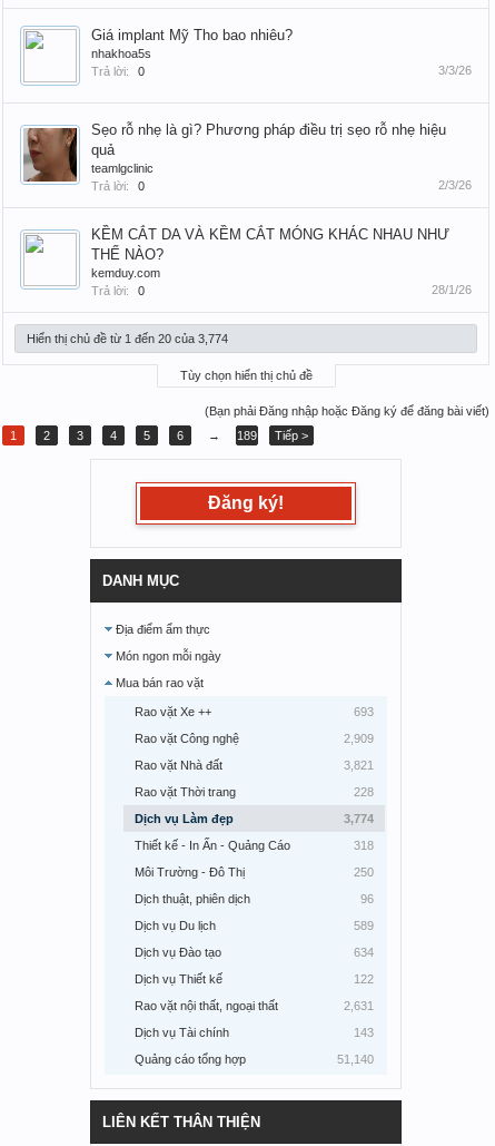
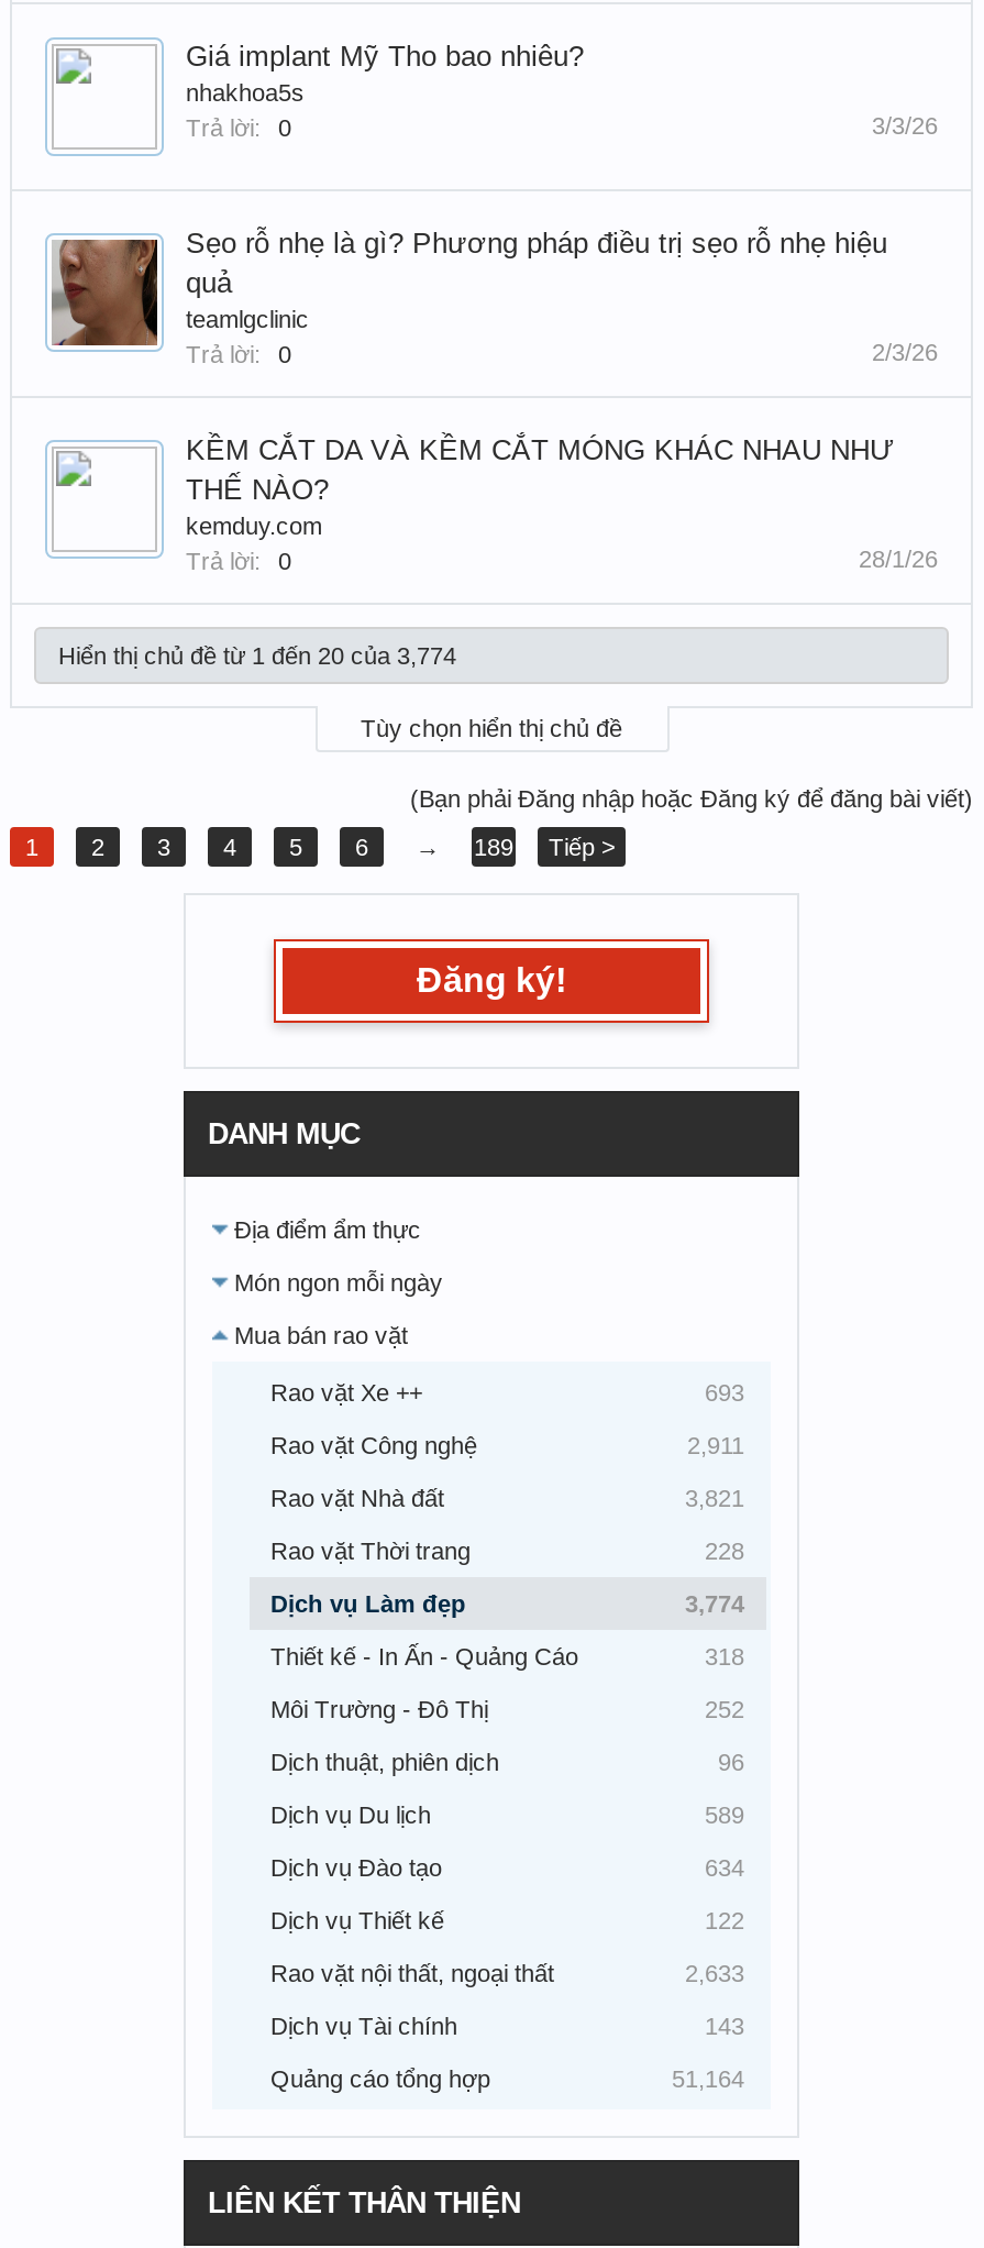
- 2,909
+ 2,911

- 250
+ 252

- 2,631
+ 2,633

- 51,140
+ 51,164
